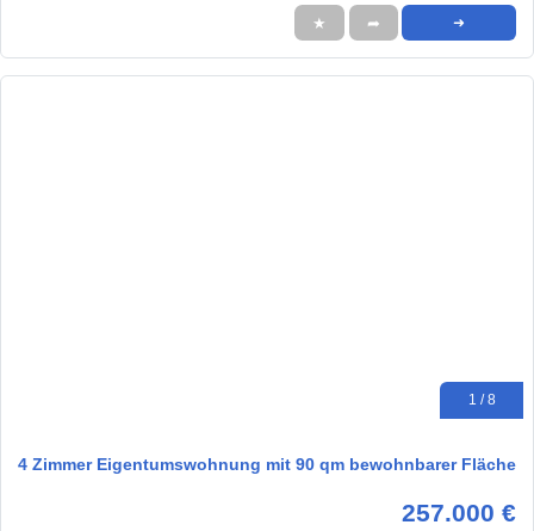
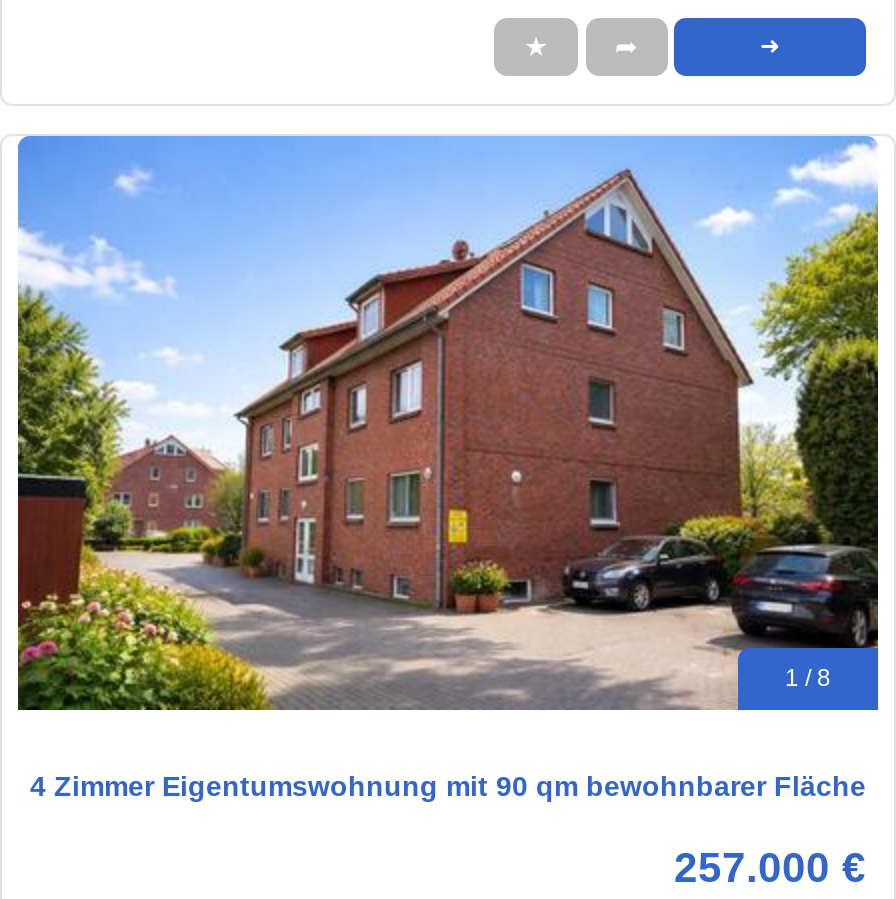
+ [image]
